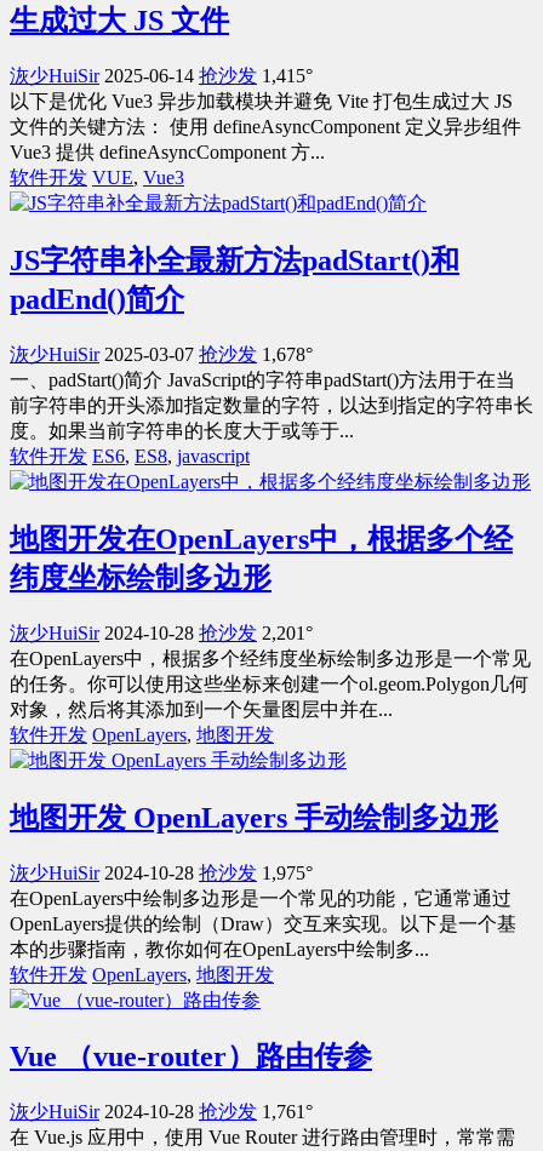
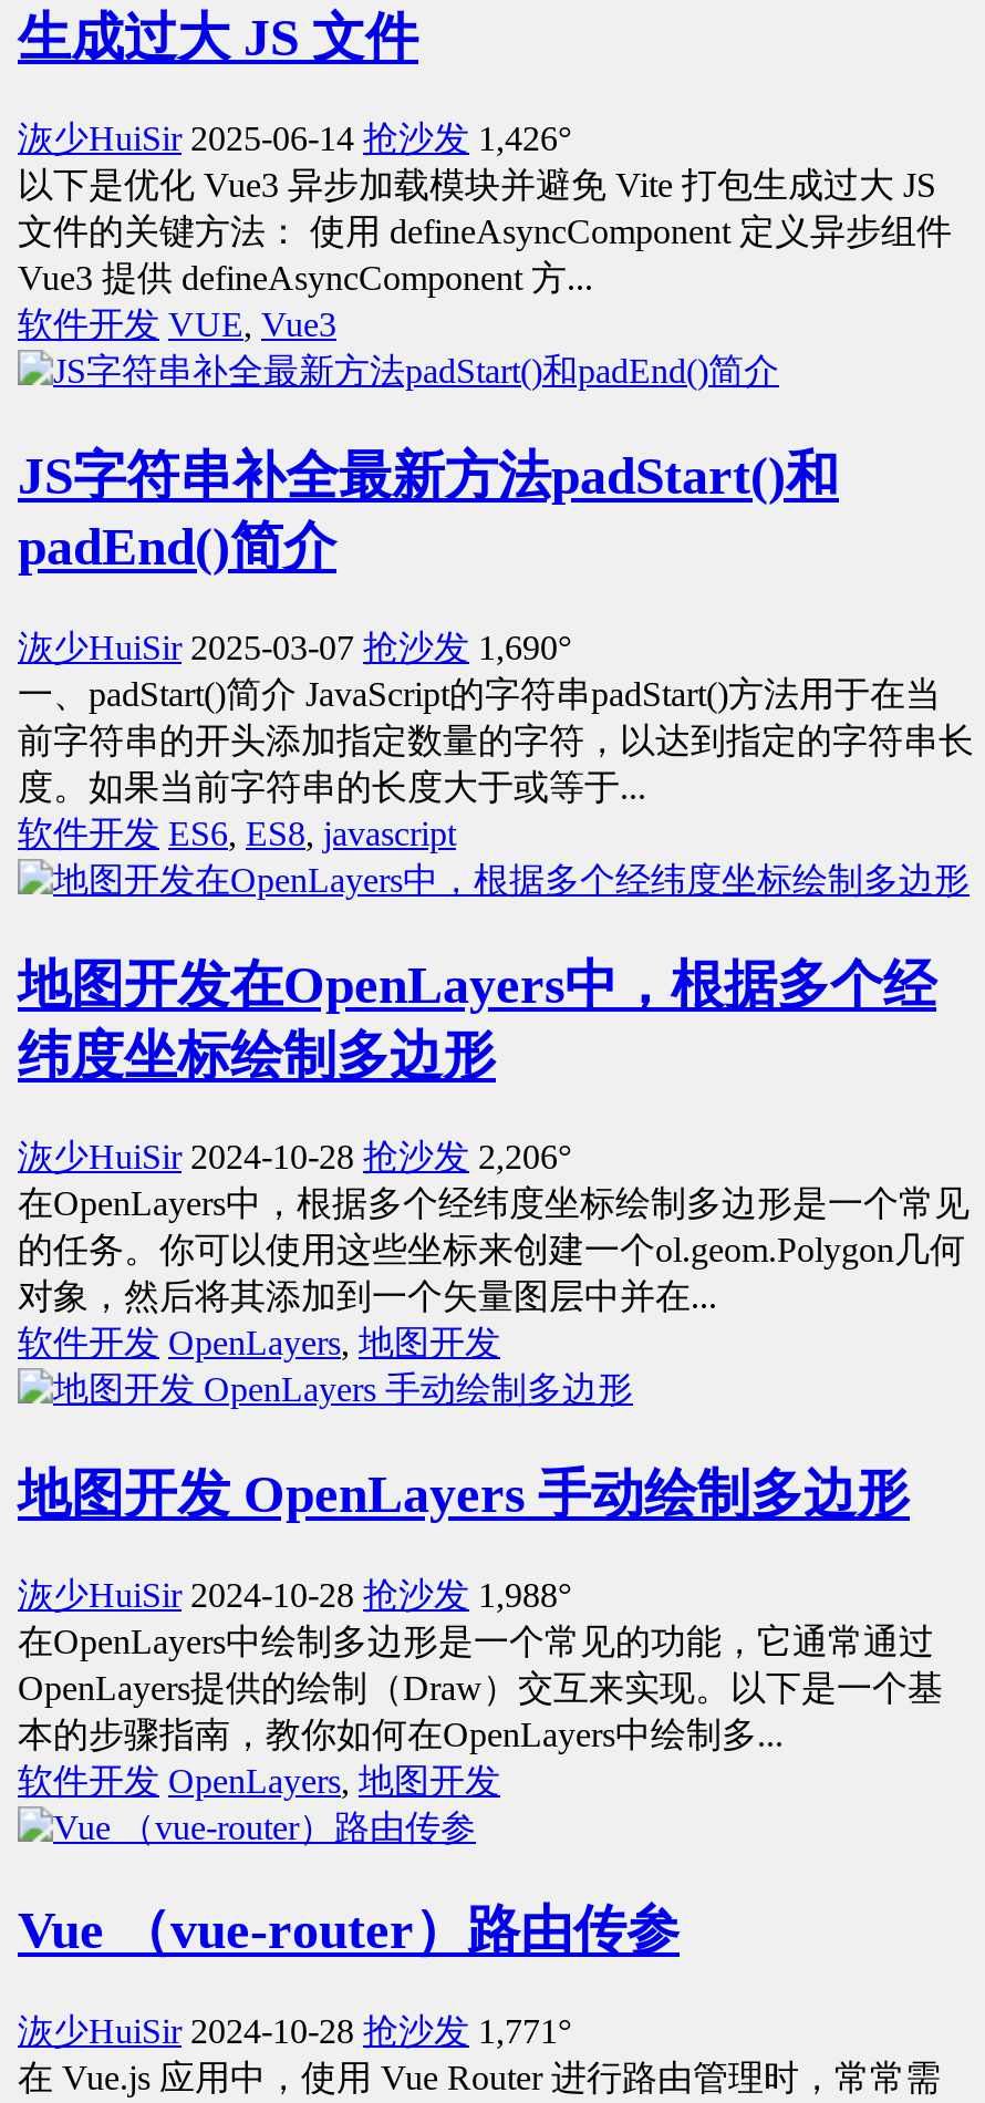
- 洃少HuiSir 2025-06-14 抢沙发 1,415°
+ 洃少HuiSir 2025-06-14 抢沙发 1,426°

- 洃少HuiSir 2025-03-07 抢沙发 1,678°
+ 洃少HuiSir 2025-03-07 抢沙发 1,690°

- 洃少HuiSir 2024-10-28 抢沙发 2,201°
+ 洃少HuiSir 2024-10-28 抢沙发 2,206°

- 洃少HuiSir 2024-10-28 抢沙发 1,975°
+ 洃少HuiSir 2024-10-28 抢沙发 1,988°

- 洃少HuiSir 2024-10-28 抢沙发 1,761°
+ 洃少HuiSir 2024-10-28 抢沙发 1,771°
